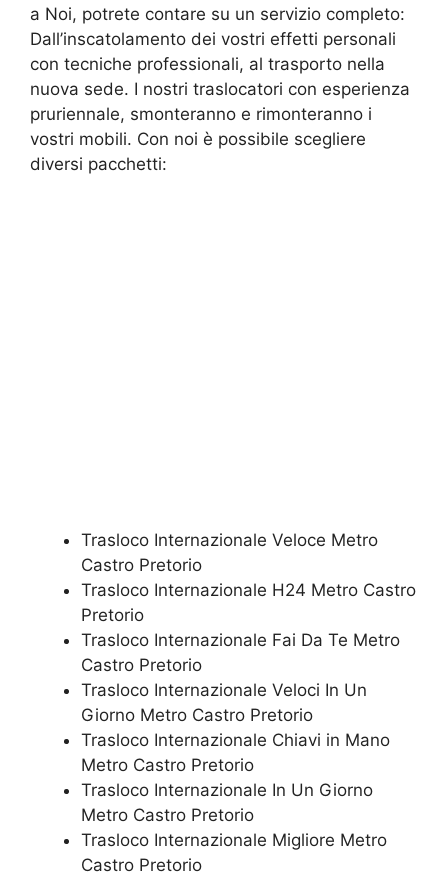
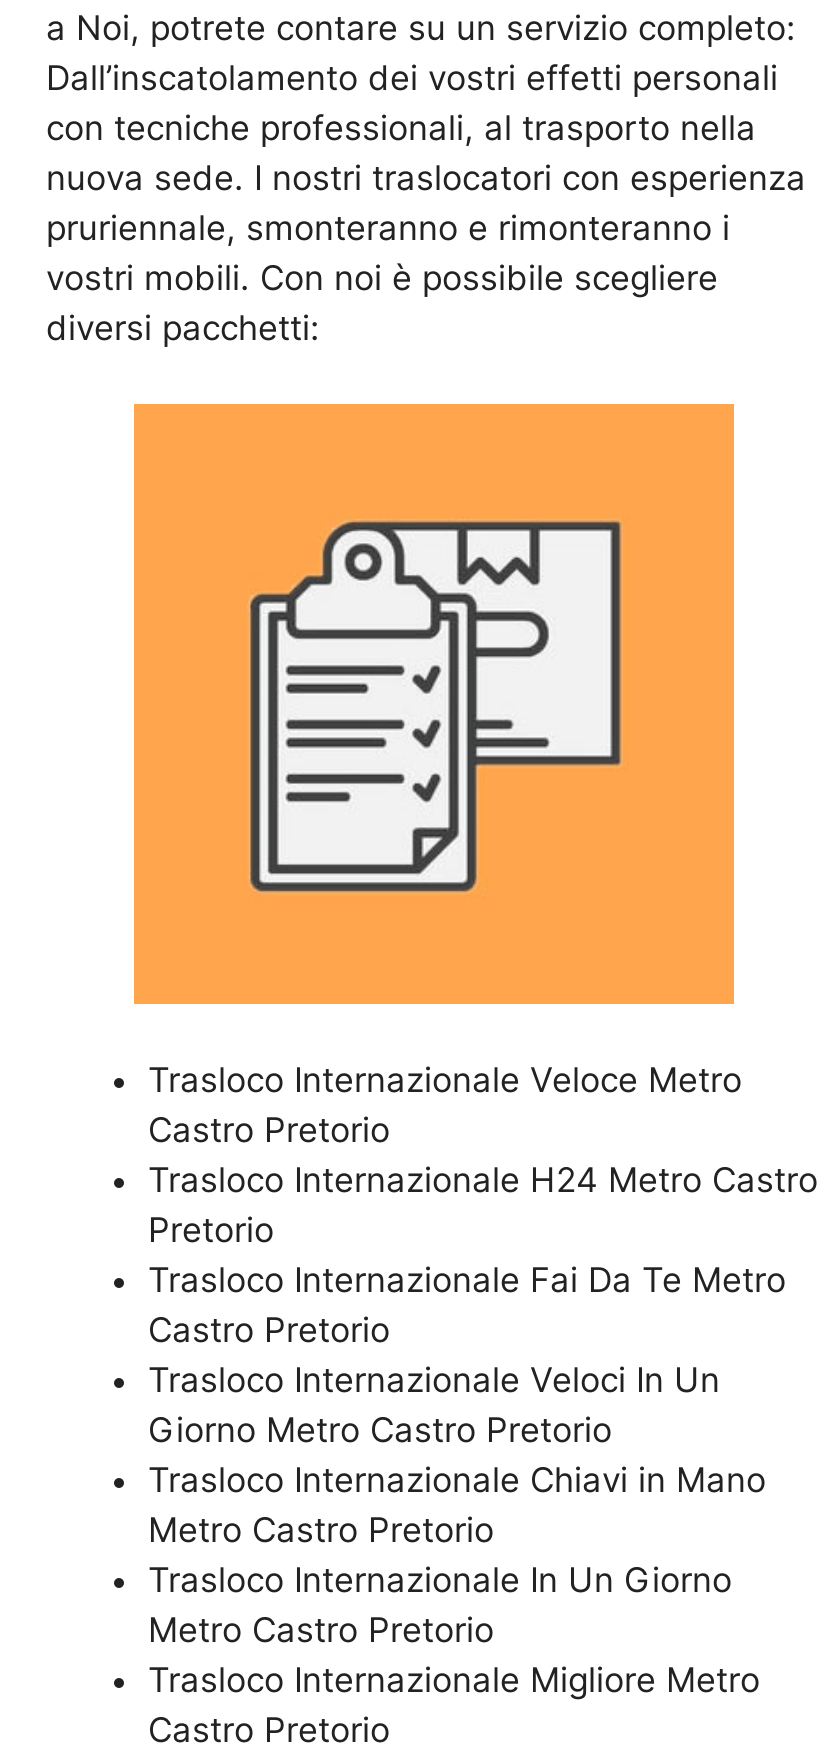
+ [image]
